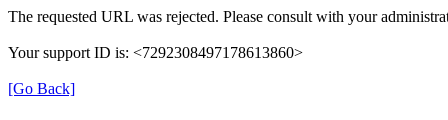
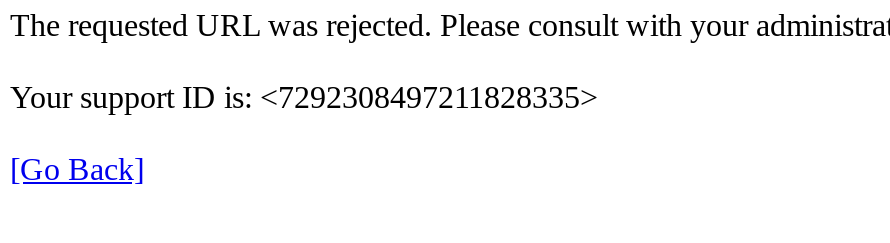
- Your support ID is: <7292308497178613860>
+ Your support ID is: <7292308497211828335>
